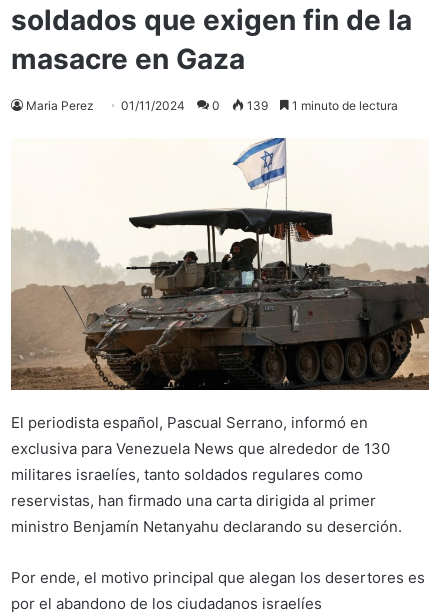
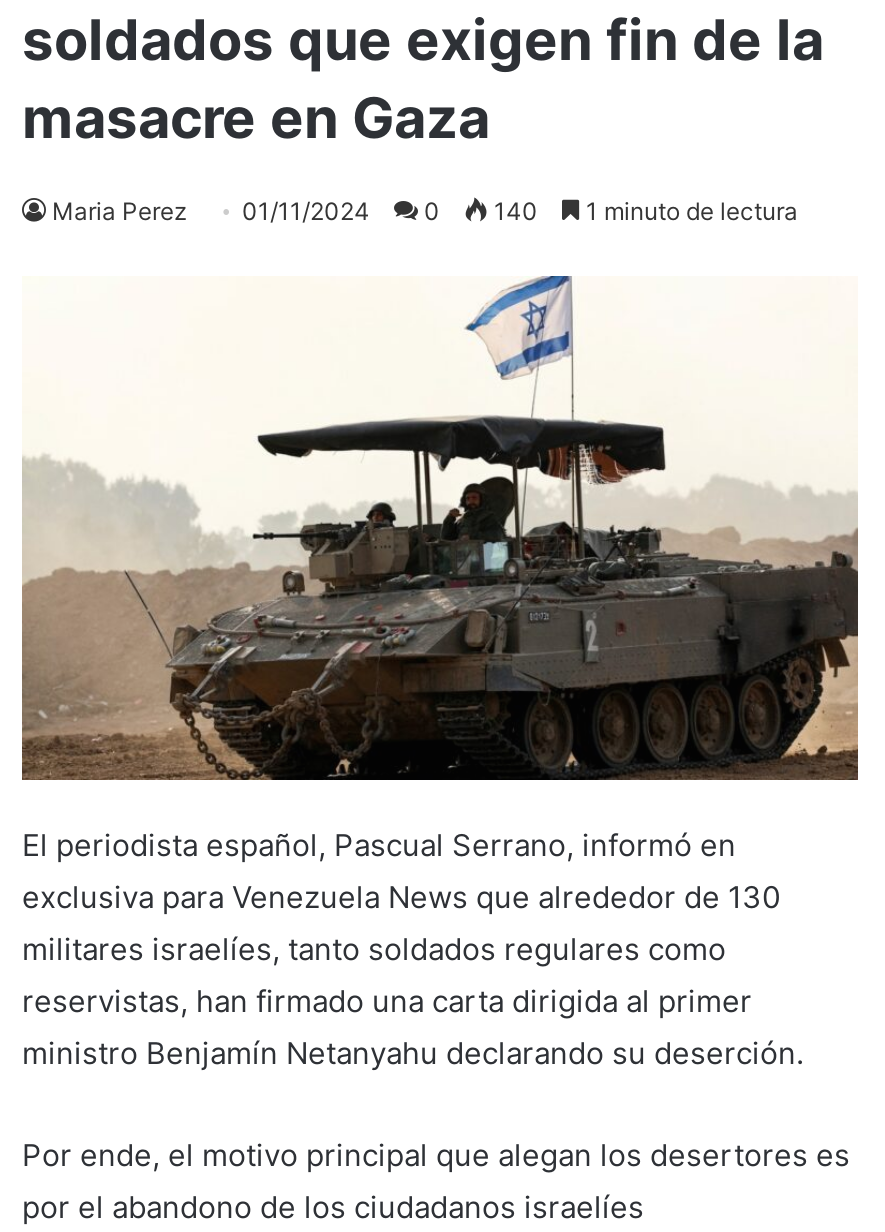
- Maria Perez 01/11/2024 0 139 1 minuto de lectura
+ Maria Perez 01/11/2024 0 140 1 minuto de lectura
